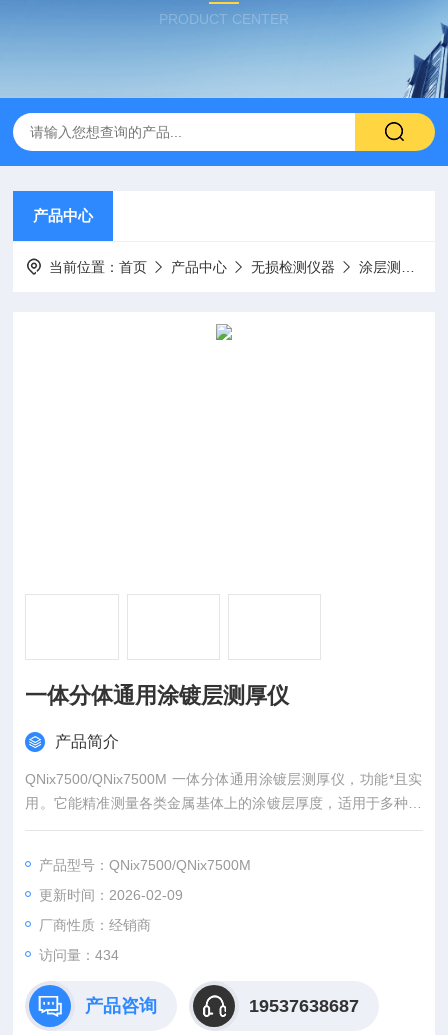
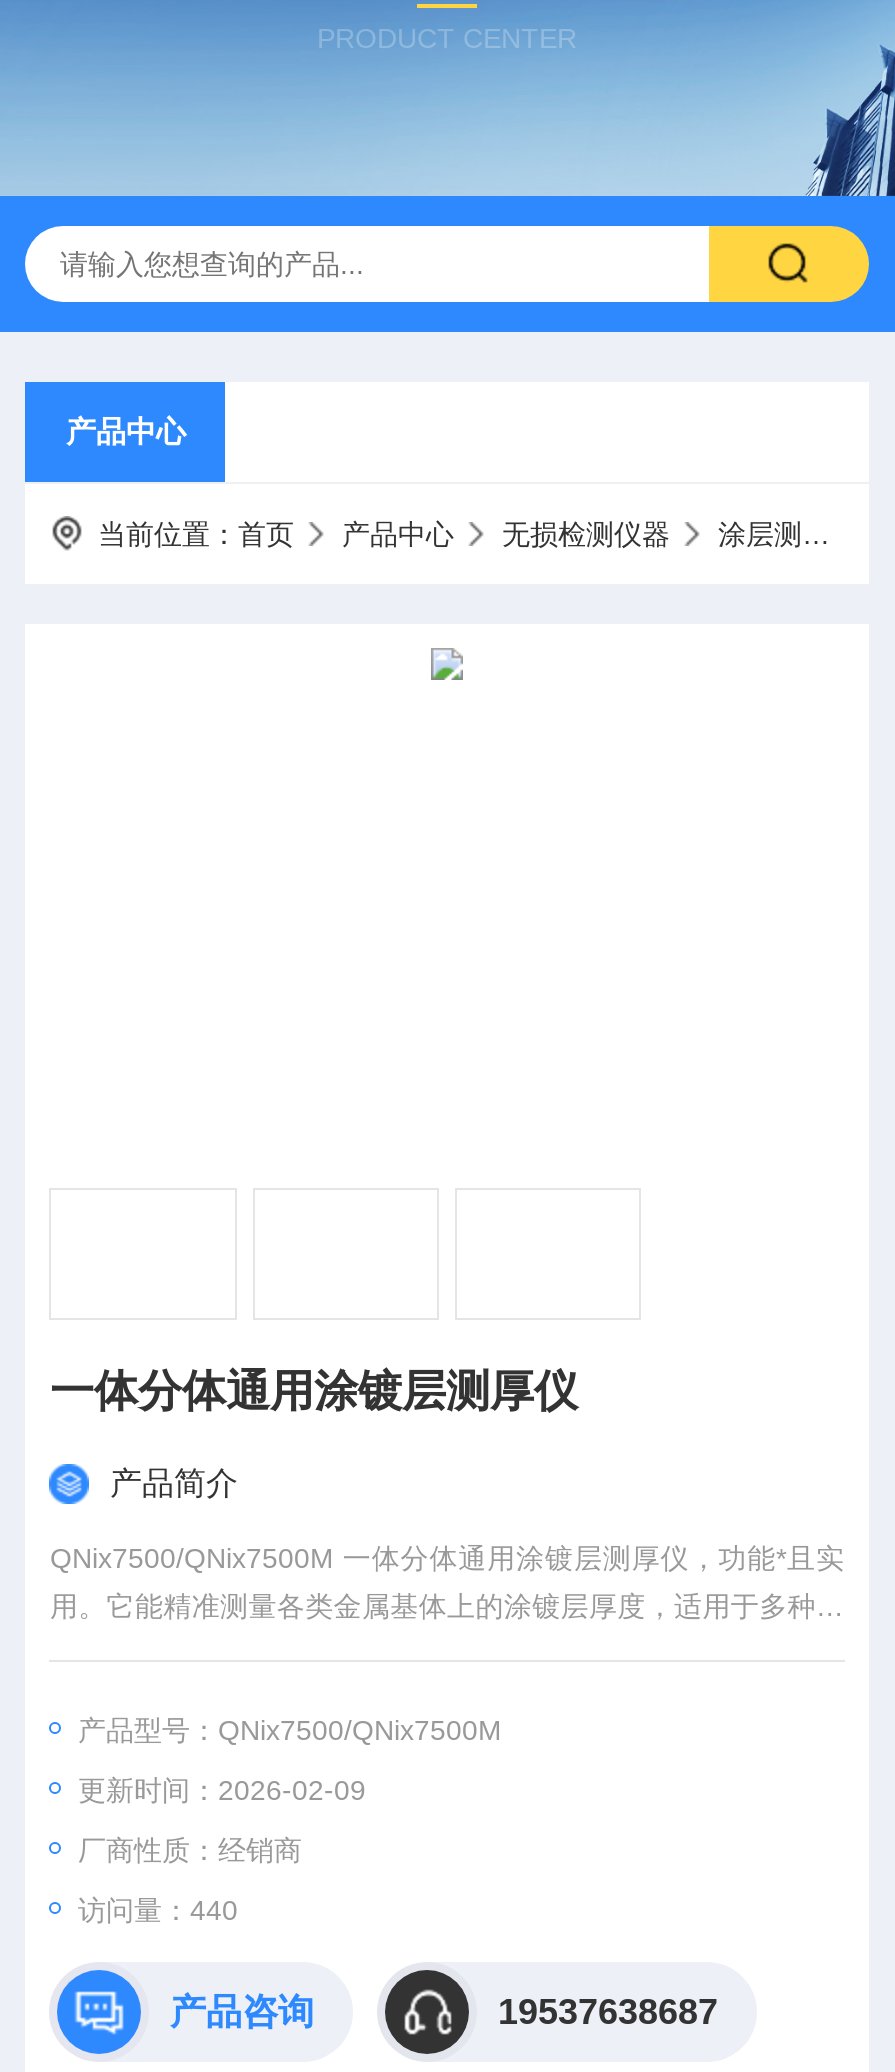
- 访问量：434
+ 访问量：440
